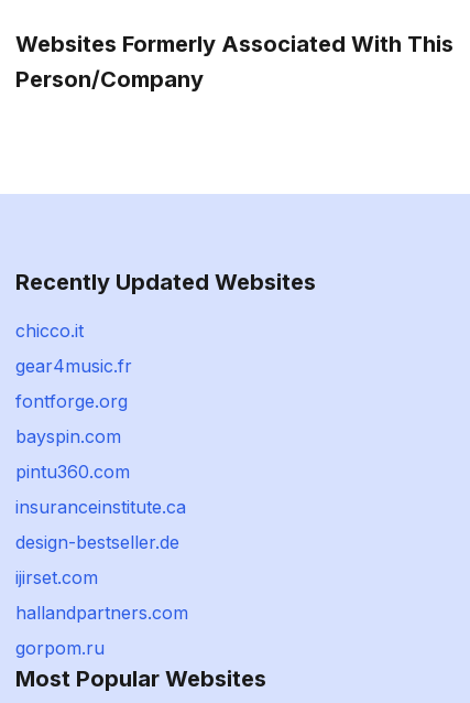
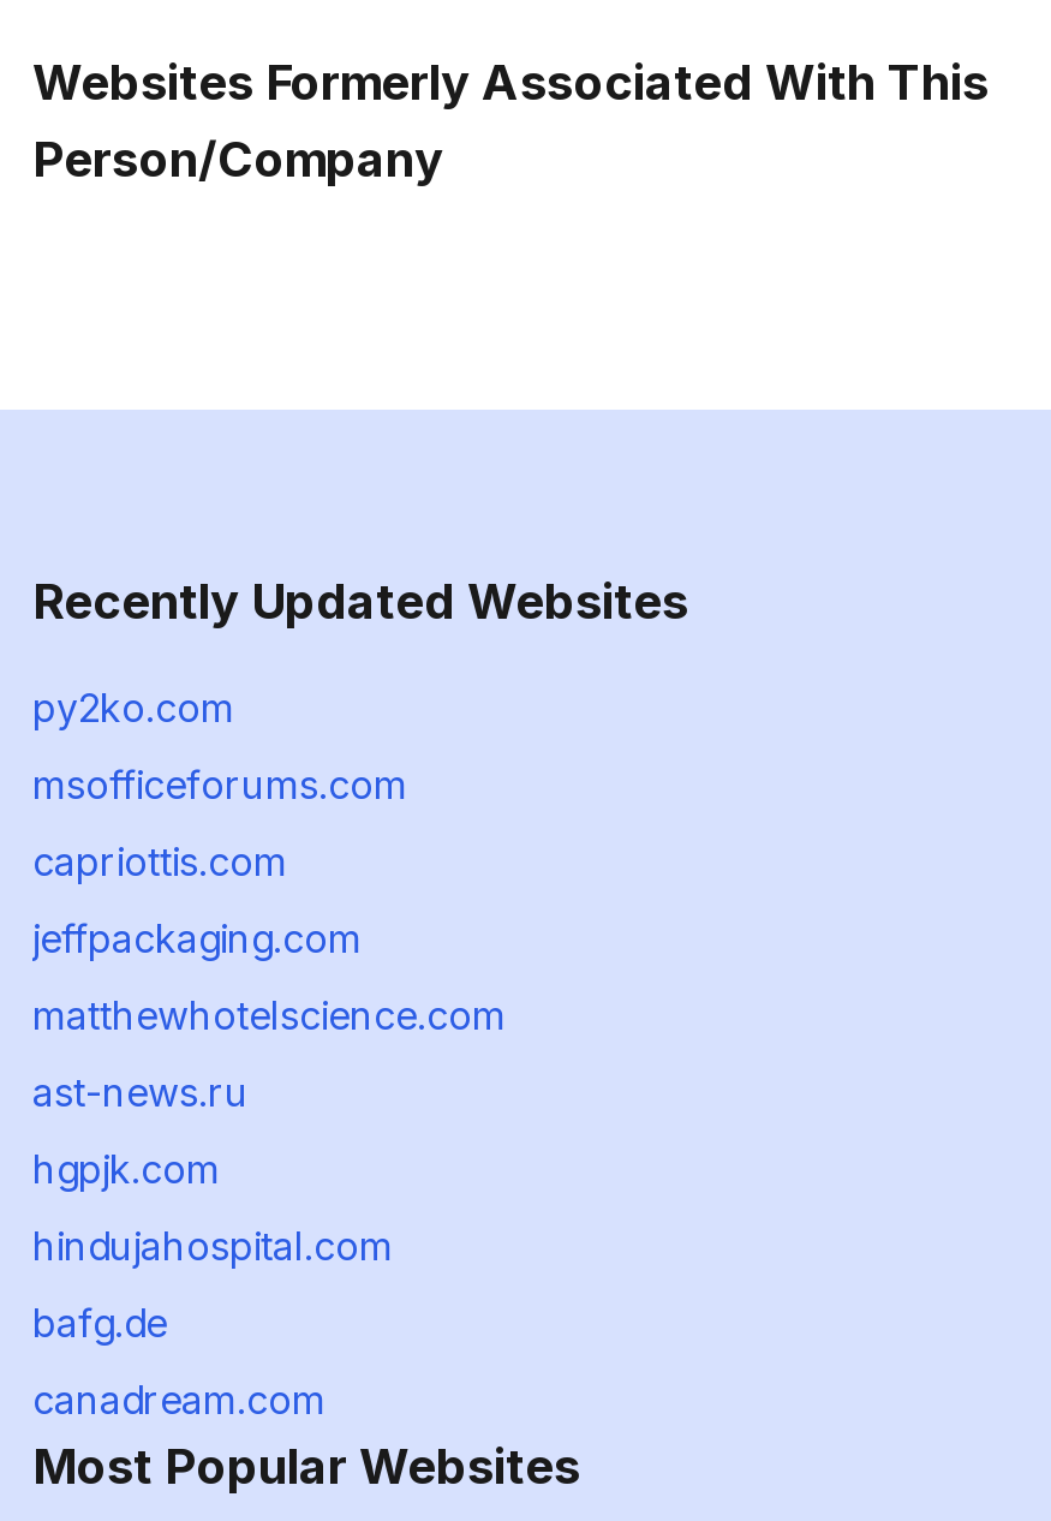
- chicco.it
+ py2ko.com

- gear4music.fr
+ msofficeforums.com

- fontforge.org
+ capriottis.com

- bayspin.com
+ jeffpackaging.com

- pintu360.com
+ matthewhotelscience.com

- insuranceinstitute.ca
+ ast-news.ru

- design-bestseller.de
+ hgpjk.com

- ijirset.com
+ hindujahospital.com

- hallandpartners.com
+ bafg.de

- gorpom.ru
+ canadream.com
